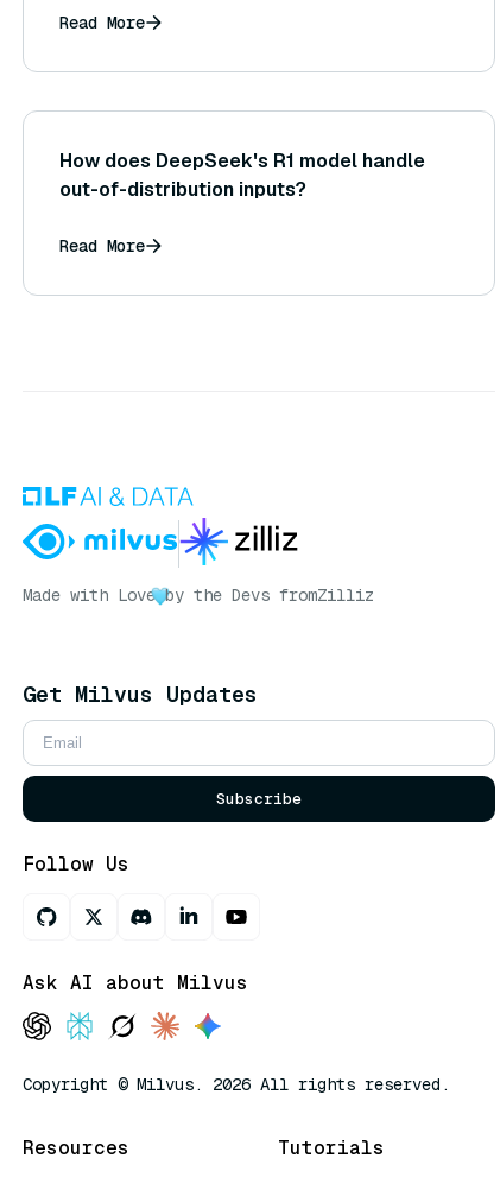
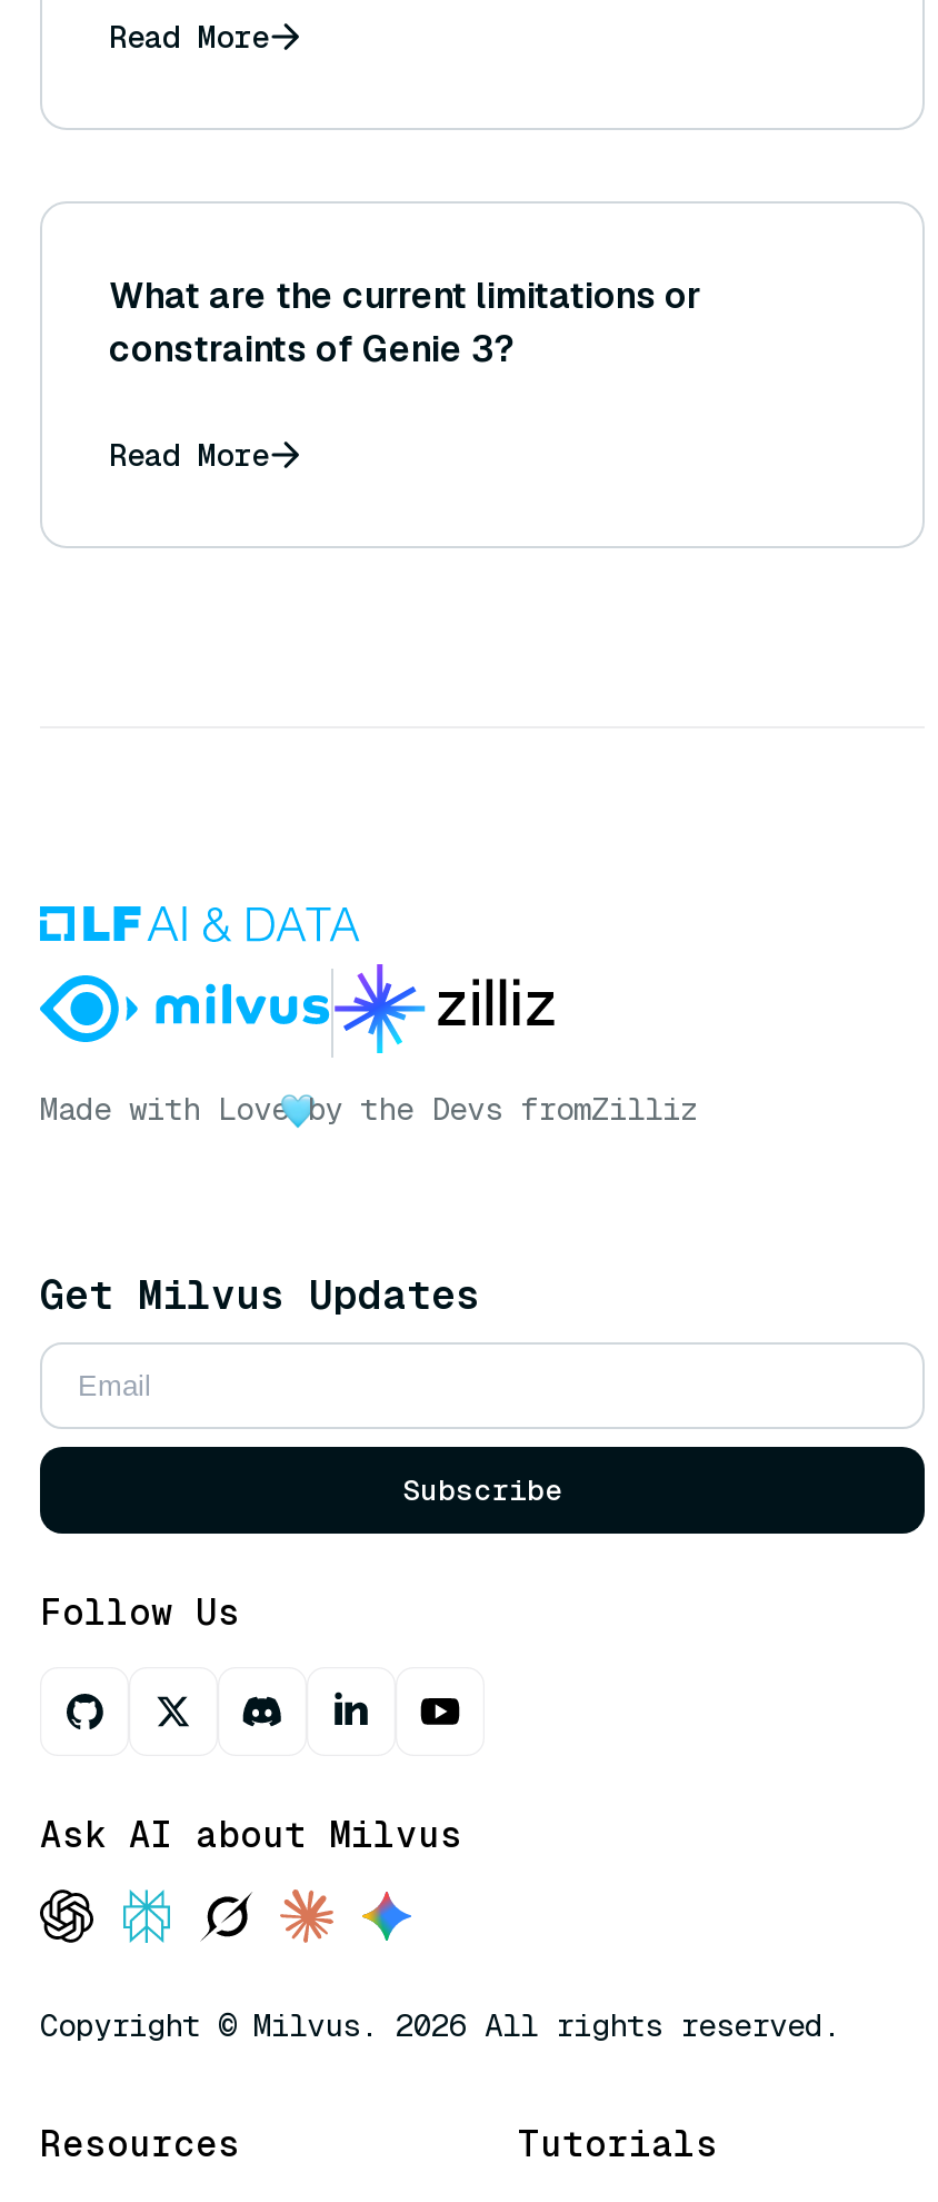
- How does DeepSeek's R1 model handle
- out-of-distribution inputs?
+ What are the current limitations or
+ constraints of Genie 3?
